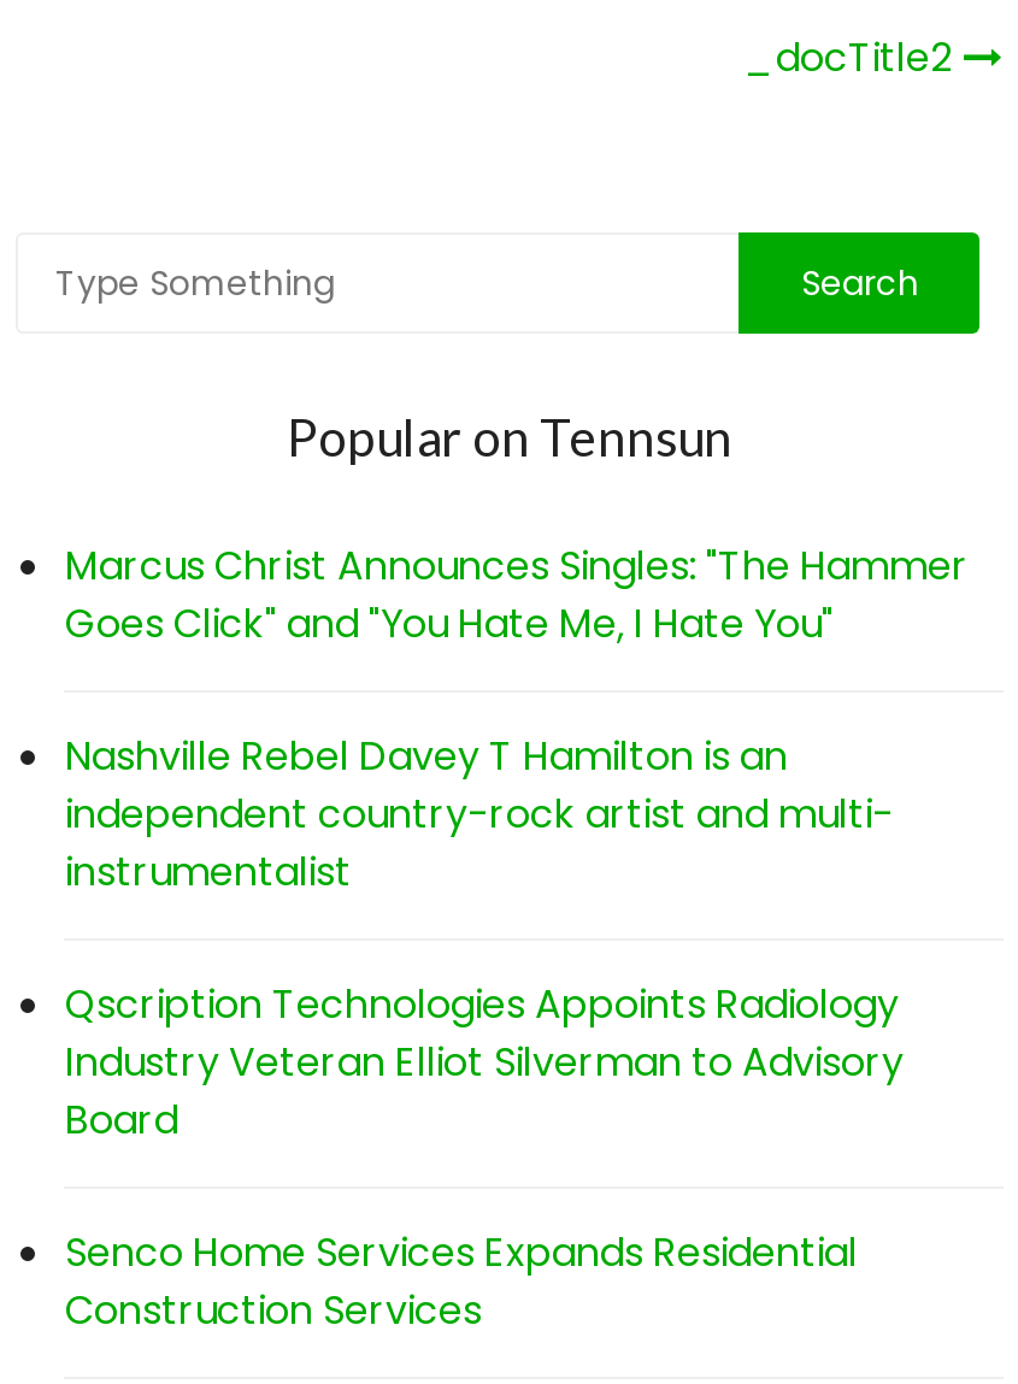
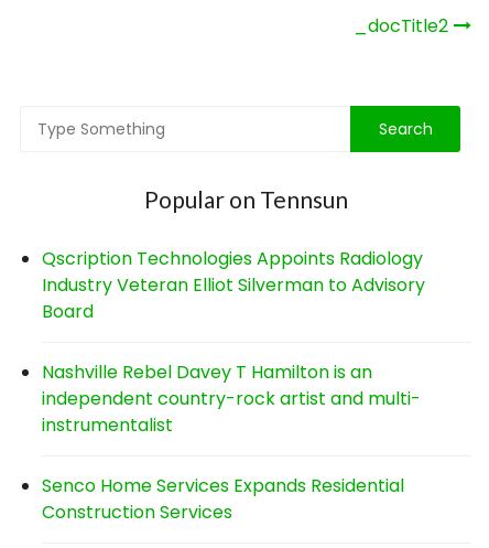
- Marcus Christ Announces Singles: "The Hammer
- Goes Click" and "You Hate Me, I Hate You"

moved down: Nashville Rebel Davey T Hamilton is an | independent country-rock artist and multi- | instrumentalist

moved up: Qscription Technologies Appoints Radiology | Industry Veteran Elliot Silverman to Advisory | Board
